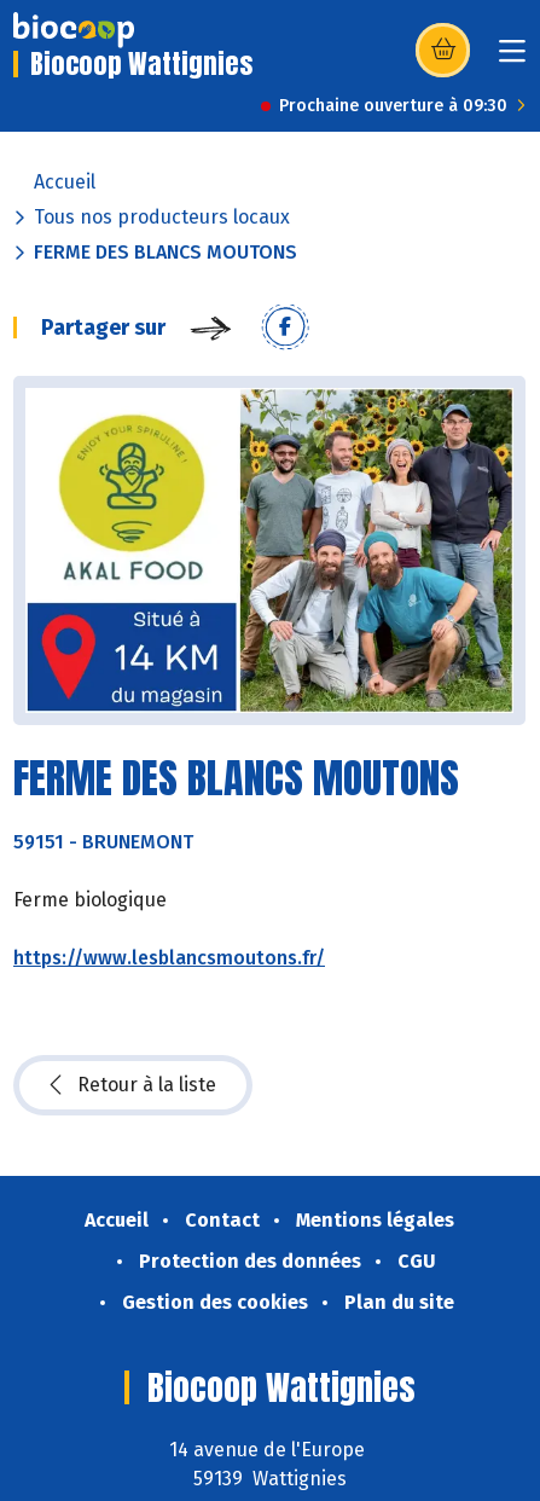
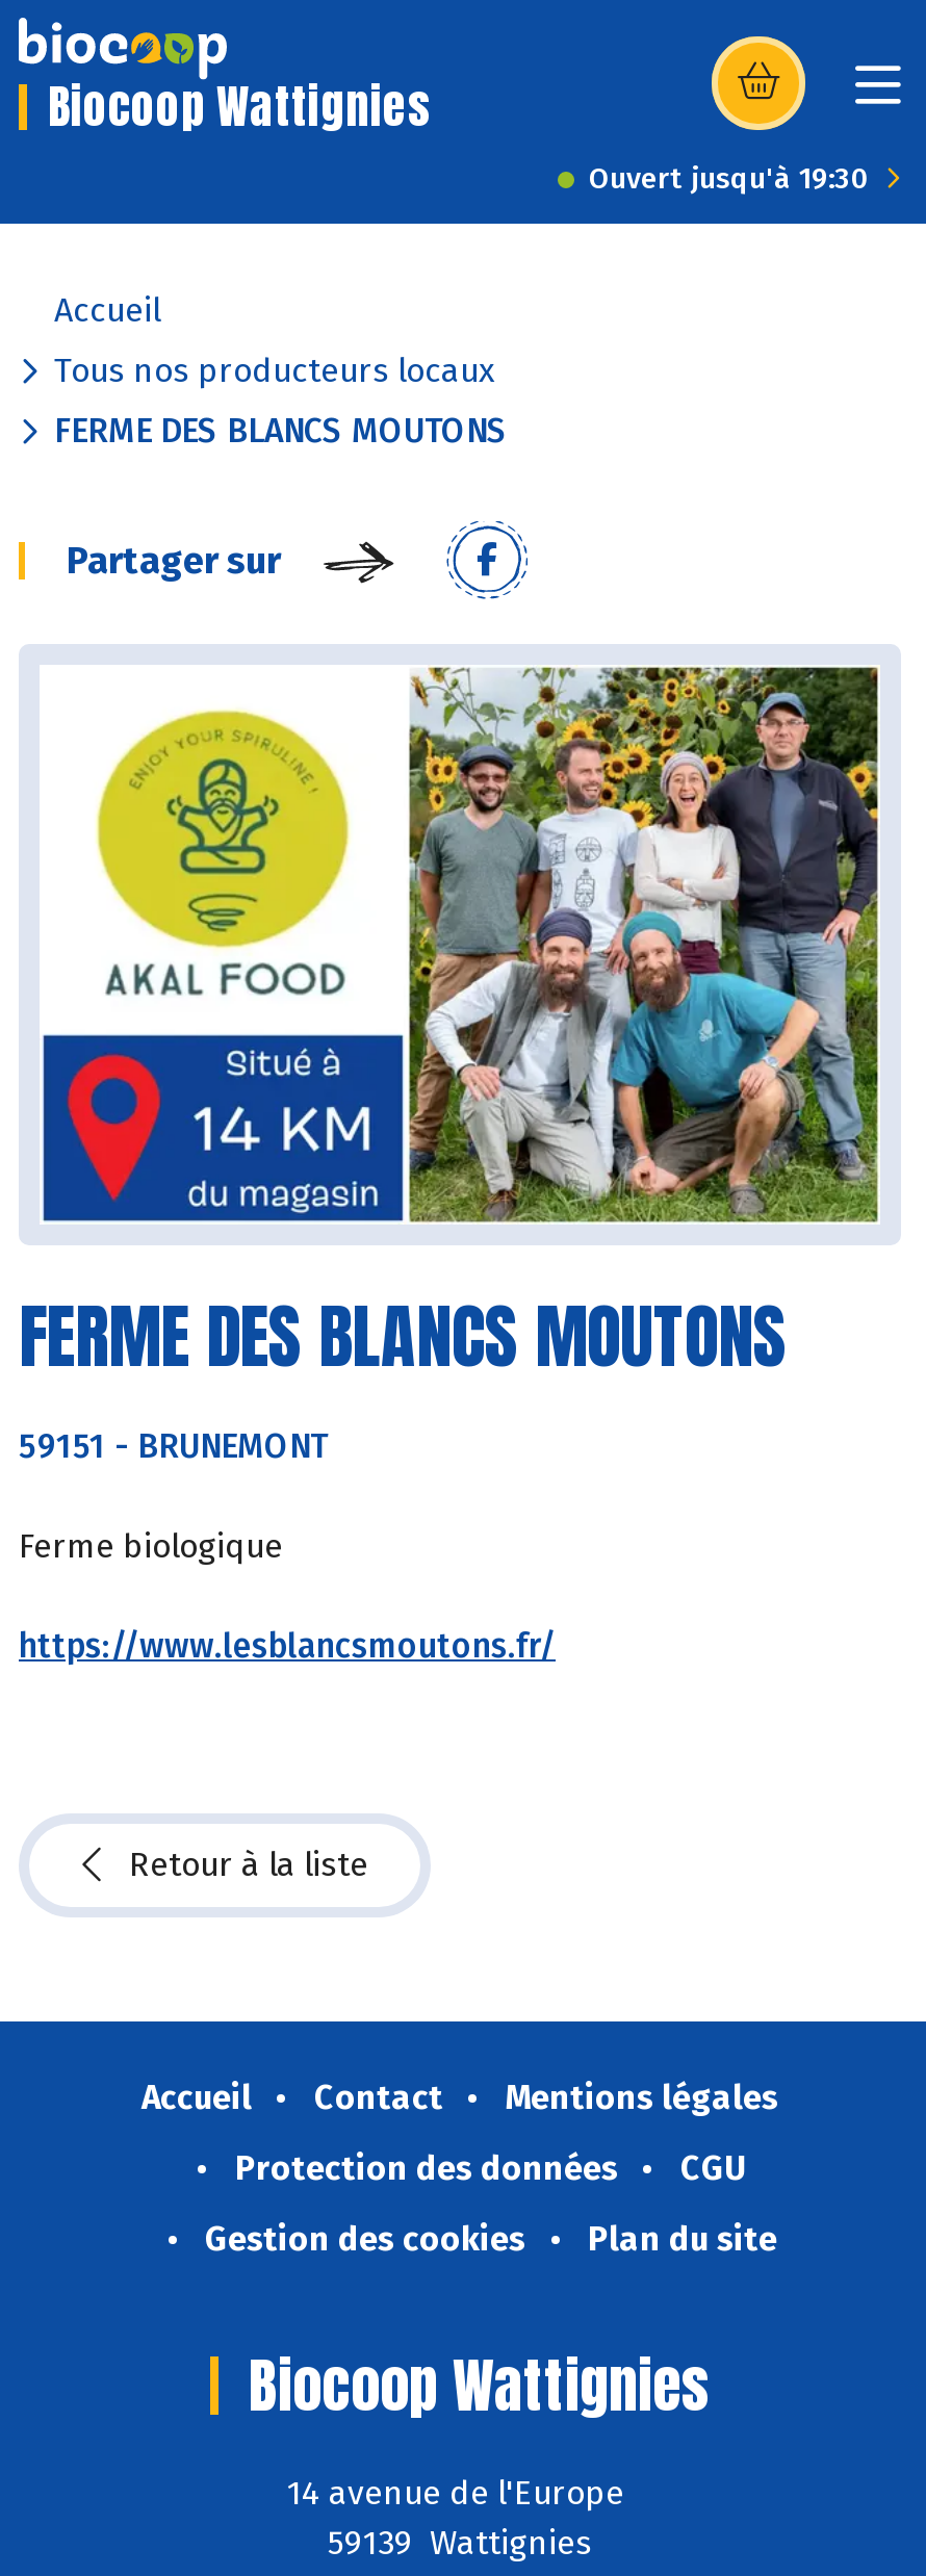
- Prochaine ouverture à 09:30
+ Ouvert jusqu'à 19:30
